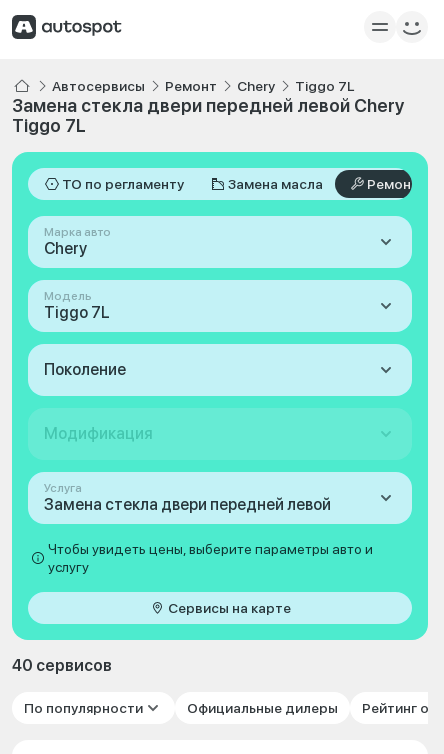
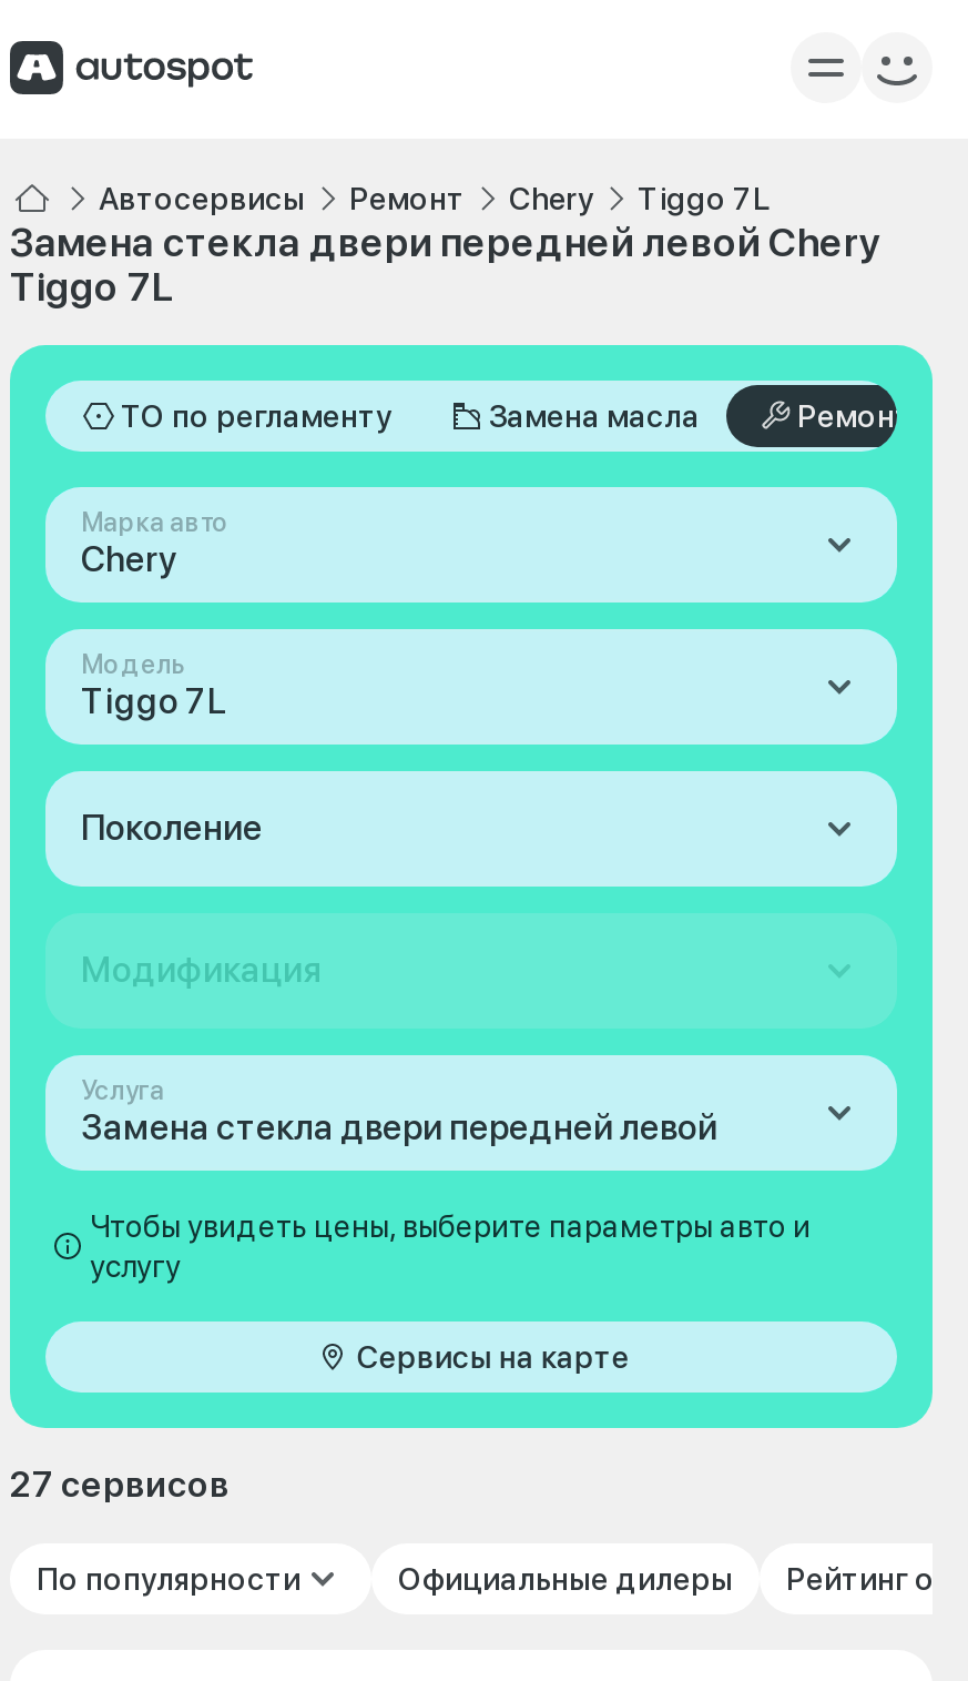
- 40 сервисов
+ 27 сервисов
